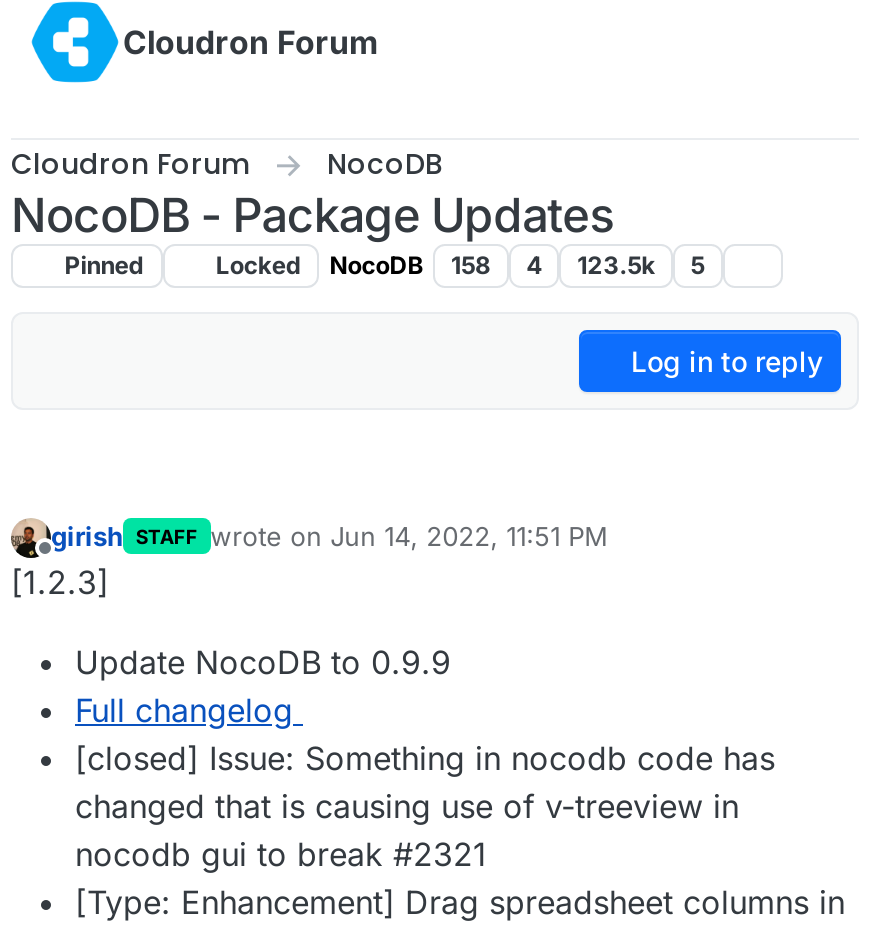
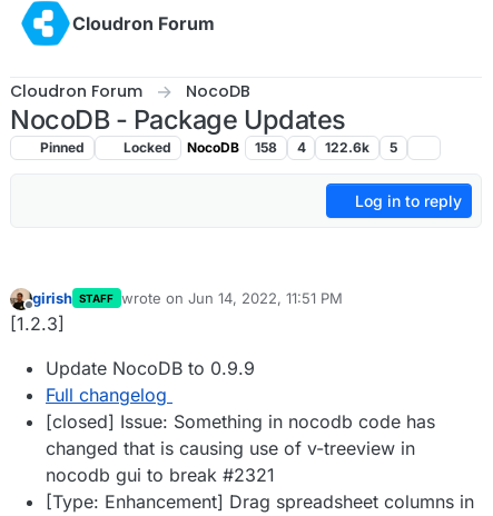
- Locked NocoDB 158 4 123.5k 5
+ Locked NocoDB 158 4 122.6k 5
